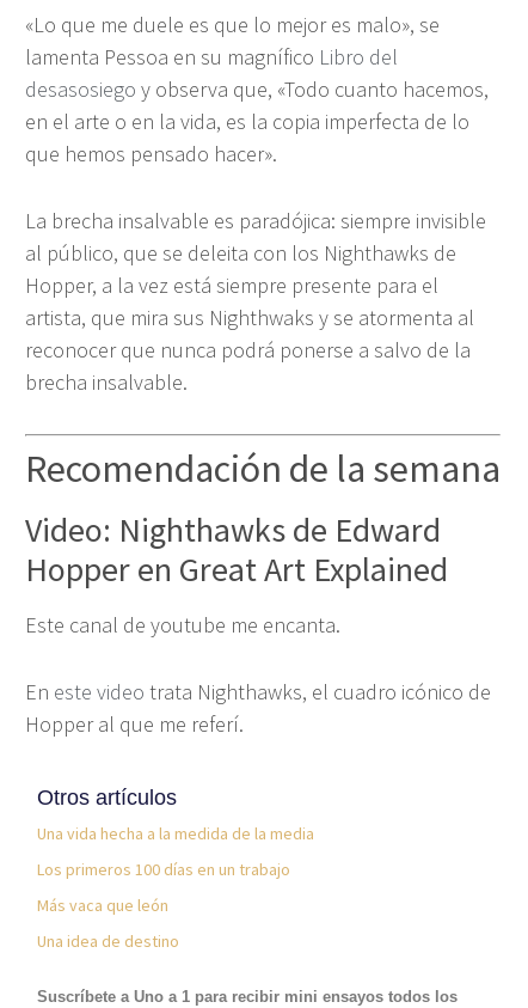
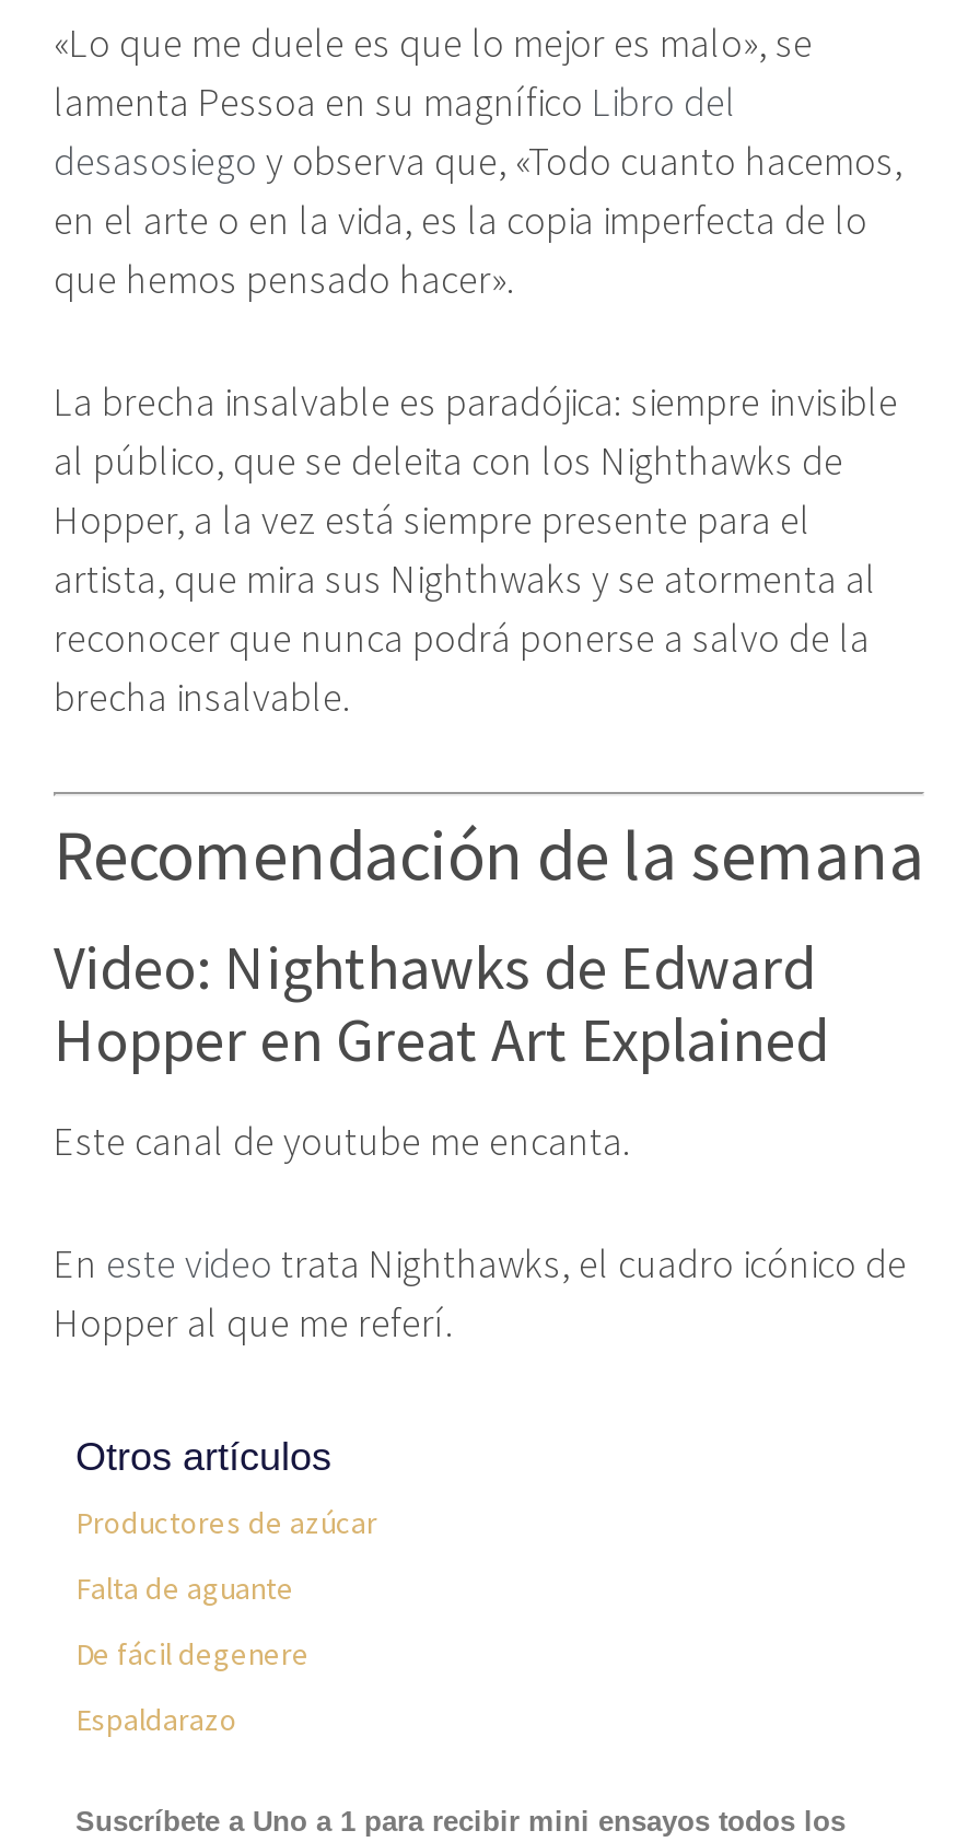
- Una vida hecha a la medida de la media
+ Productores de azúcar

- Los primeros 100 días en un trabajo
+ Falta de aguante

- Más vaca que león
+ De fácil degenere

- Una idea de destino
+ Espaldarazo
